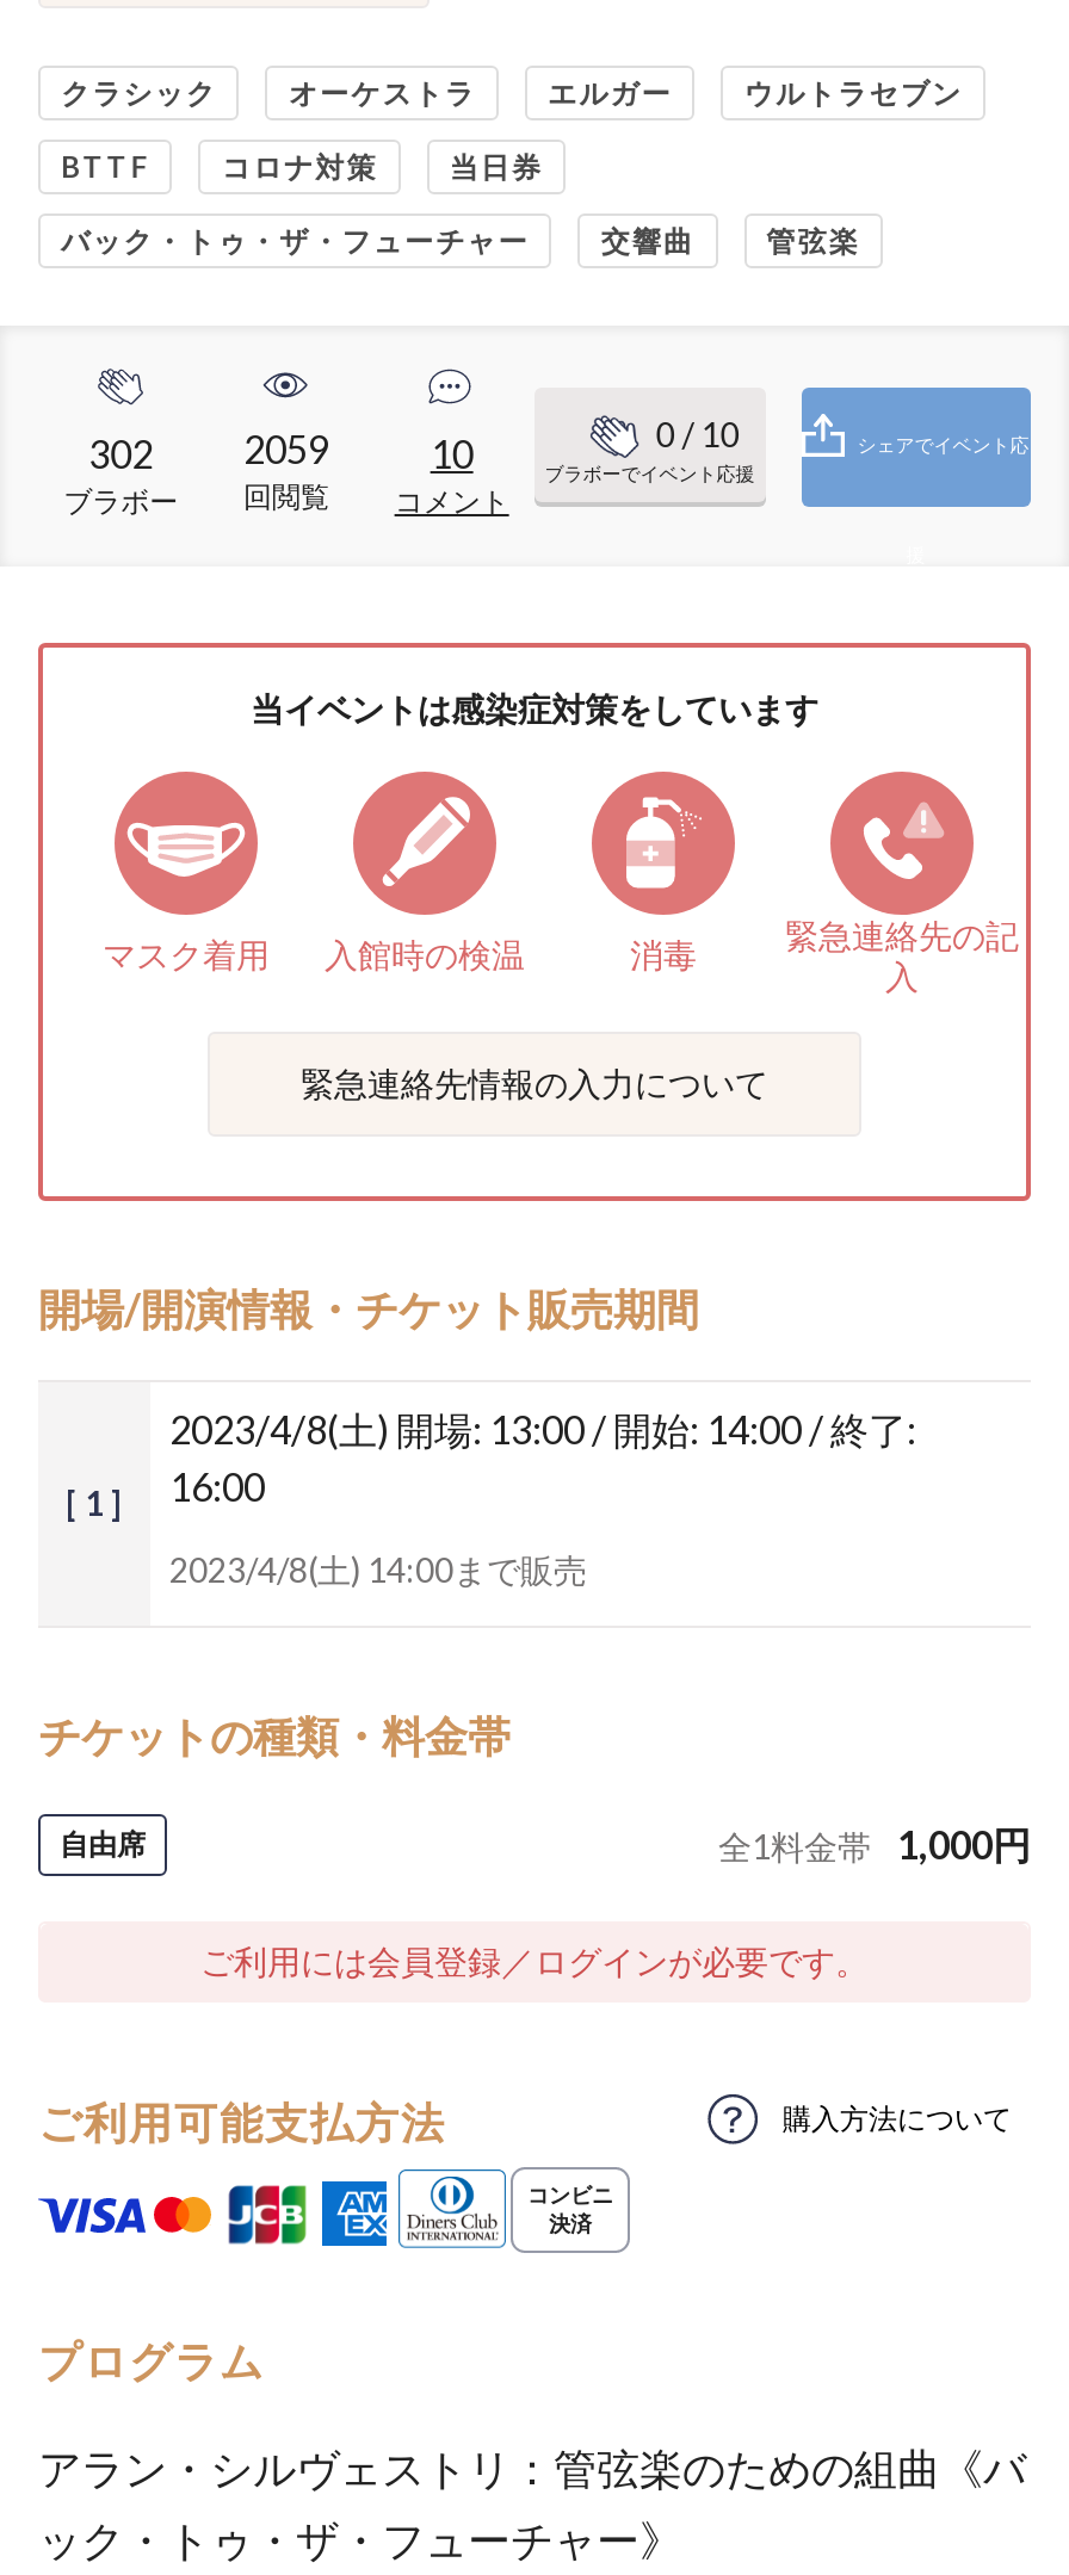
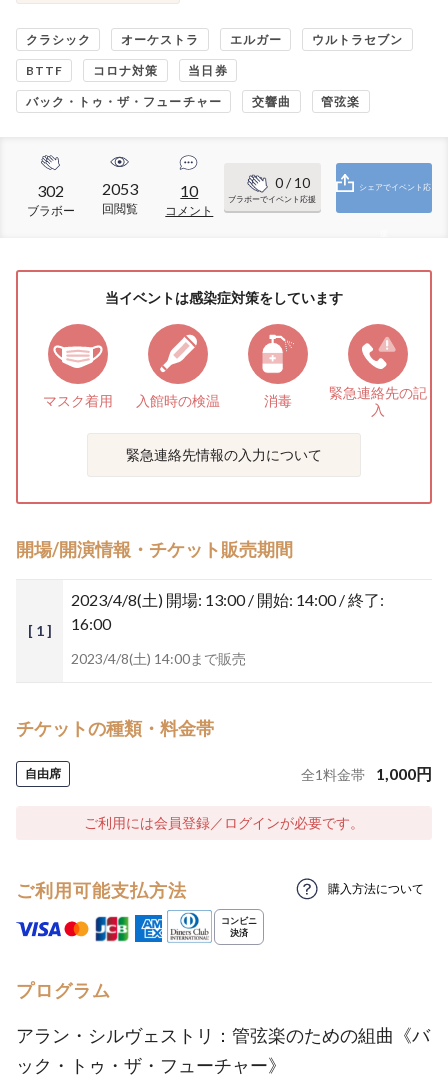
- 302 2059
+ 302 2053
